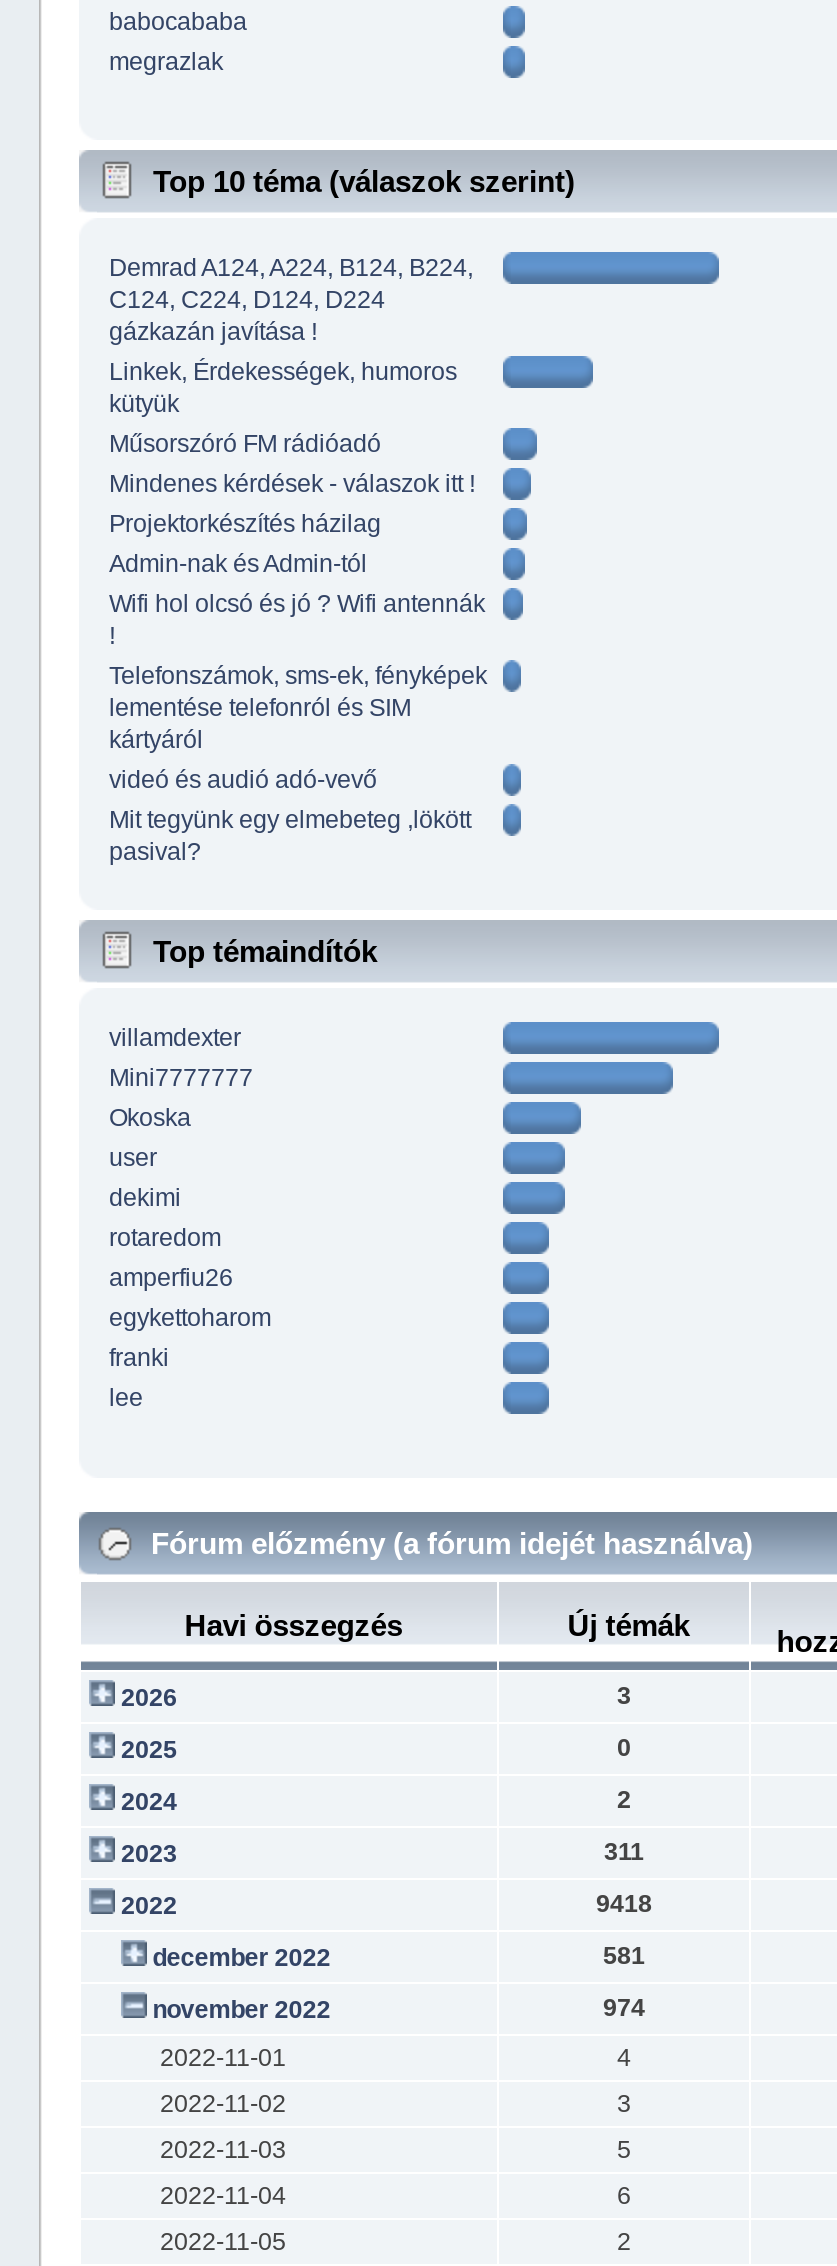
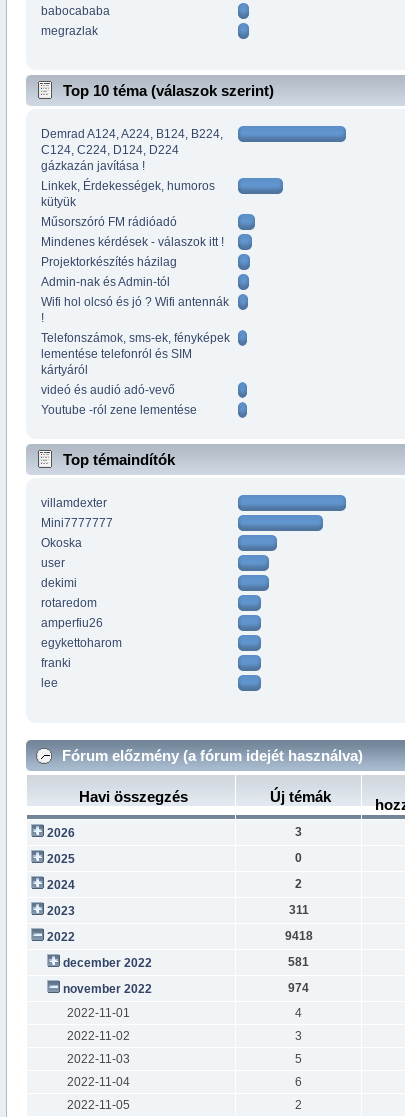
- Mit tegyünk egy elmebeteg ,lökött
- pasival?
+ Youtube -ról zene lementése
